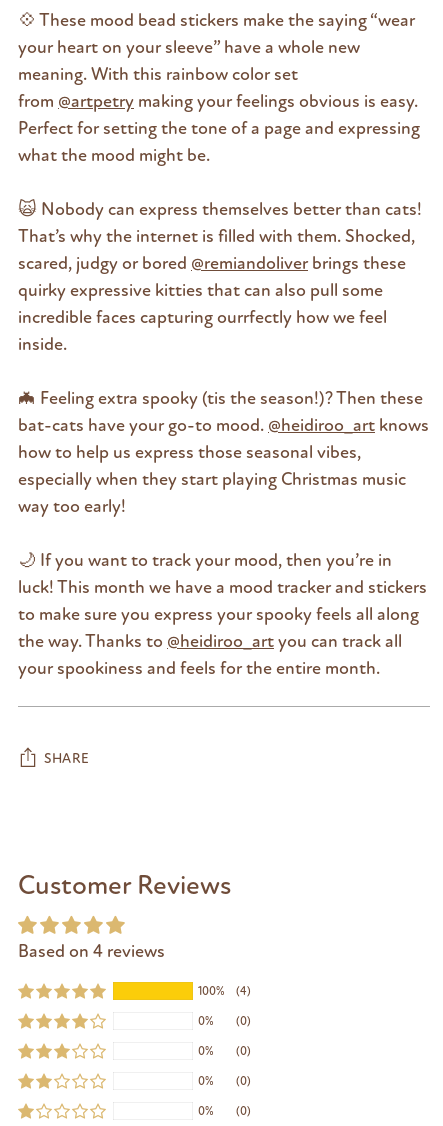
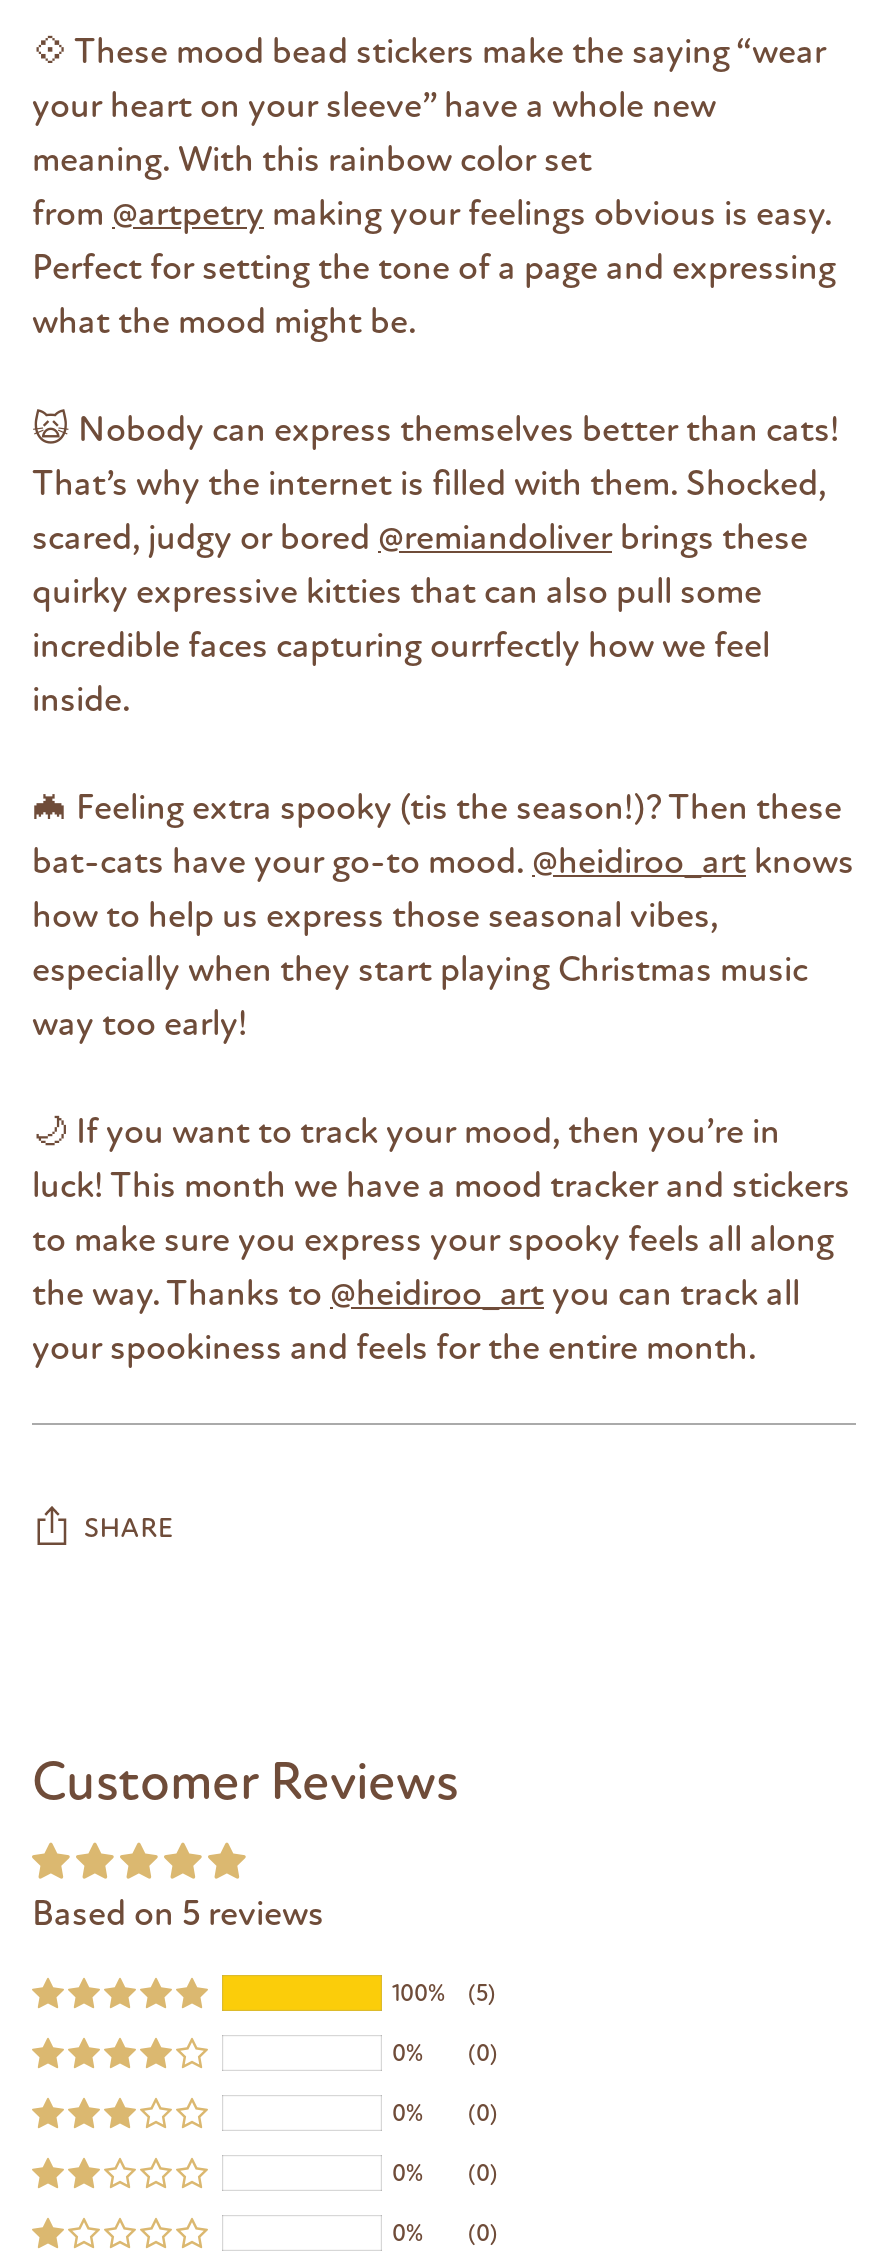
- Based on 4 reviews
+ Based on 5 reviews

- 100% (4)
+ 100% (5)
